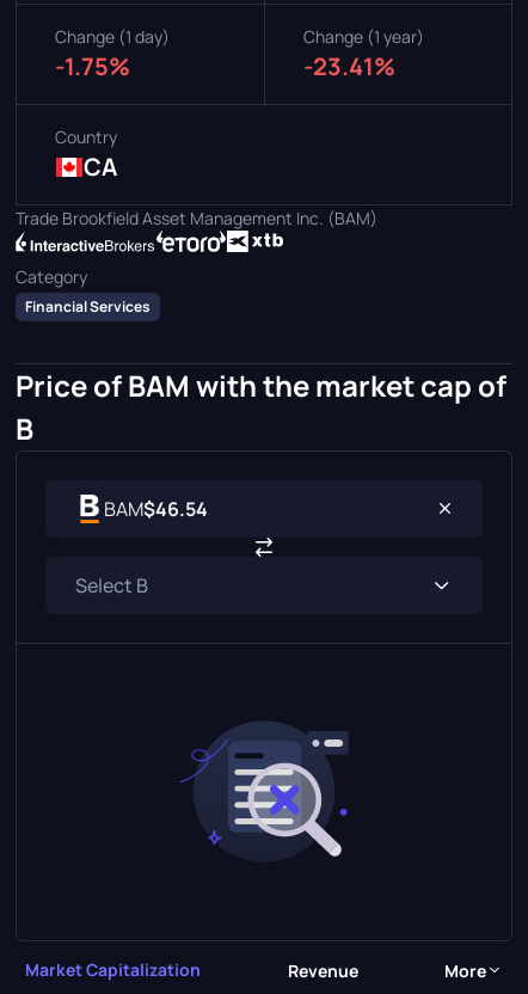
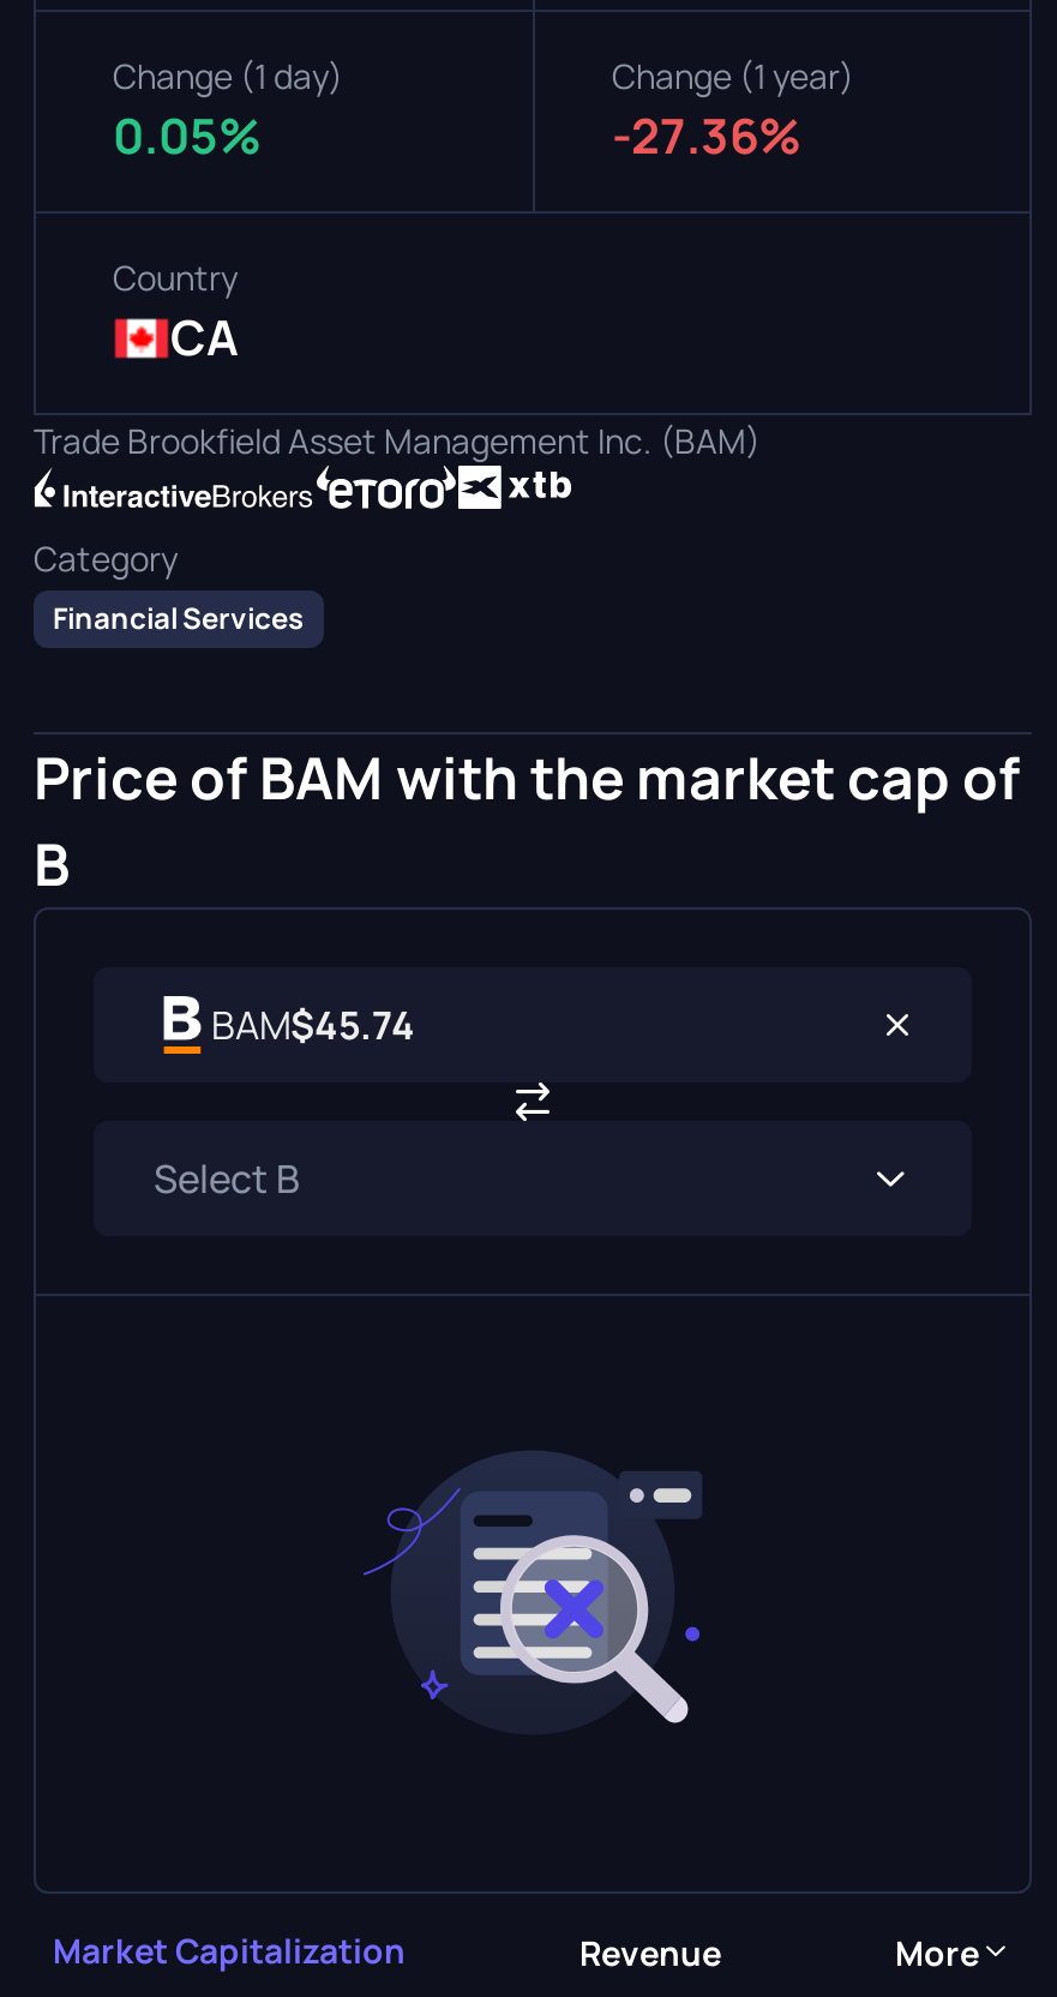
- -1.75%
+ 0.05%

- -23.41%
+ -27.36%

- BAM$46.54
+ BAM$45.74
